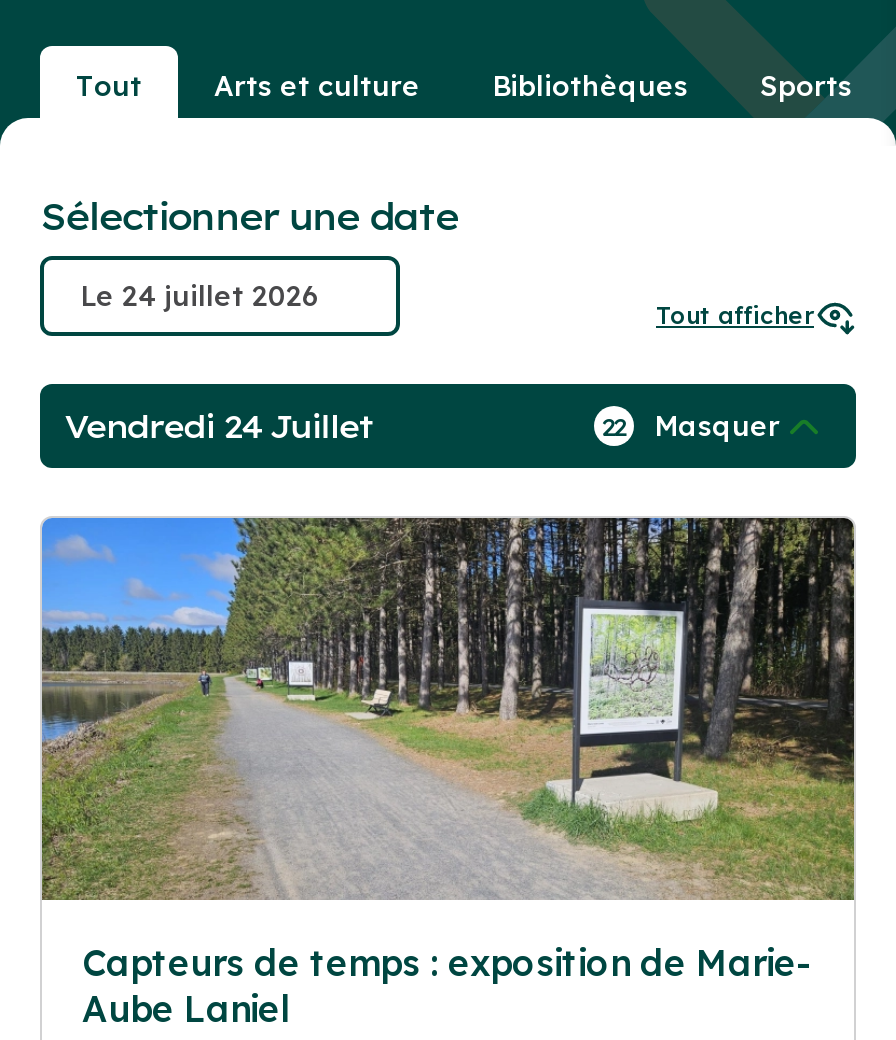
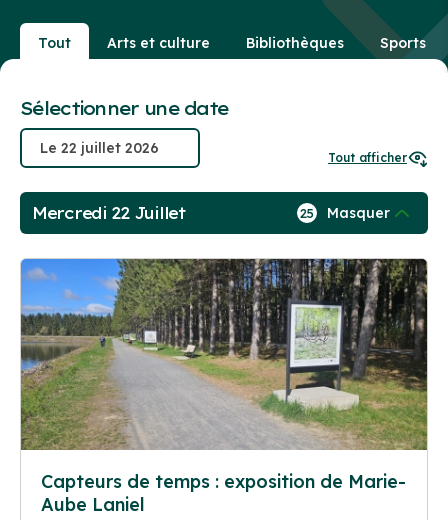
- Vendredi 24 Juillet
+ Mercredi 22 Juillet

- 22 Masquer
+ 25 Masquer
